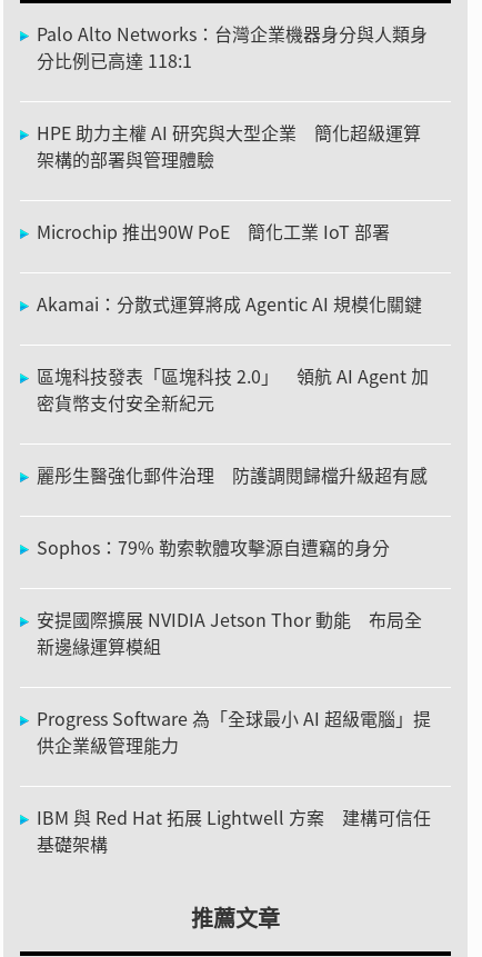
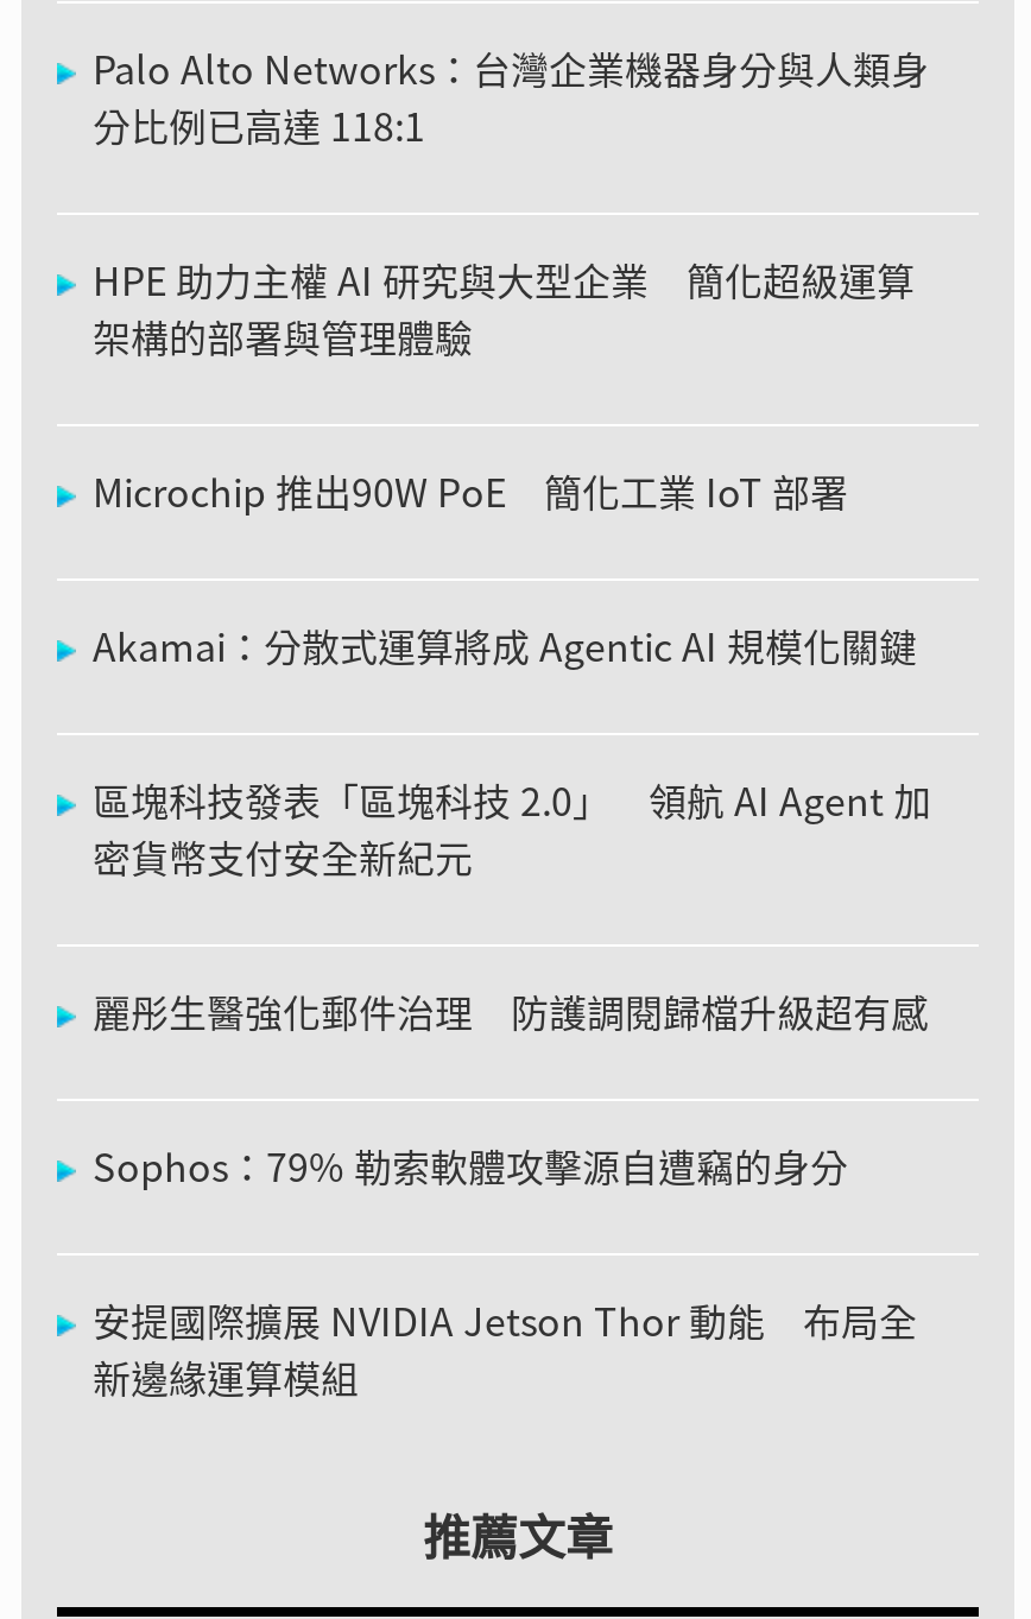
- Progress Software 為「全球最小 AI 超級電腦」提
- 供企業級管理能力
- IBM 與 Red Hat 拓展 Lightwell 方案 建構可信任
- 基礎架構
